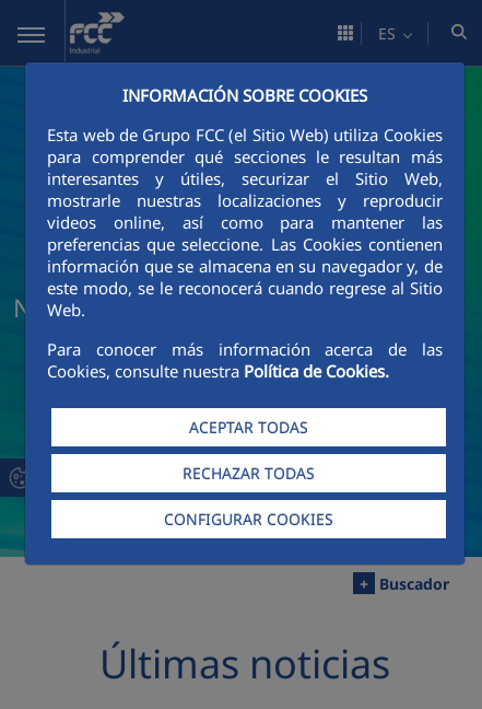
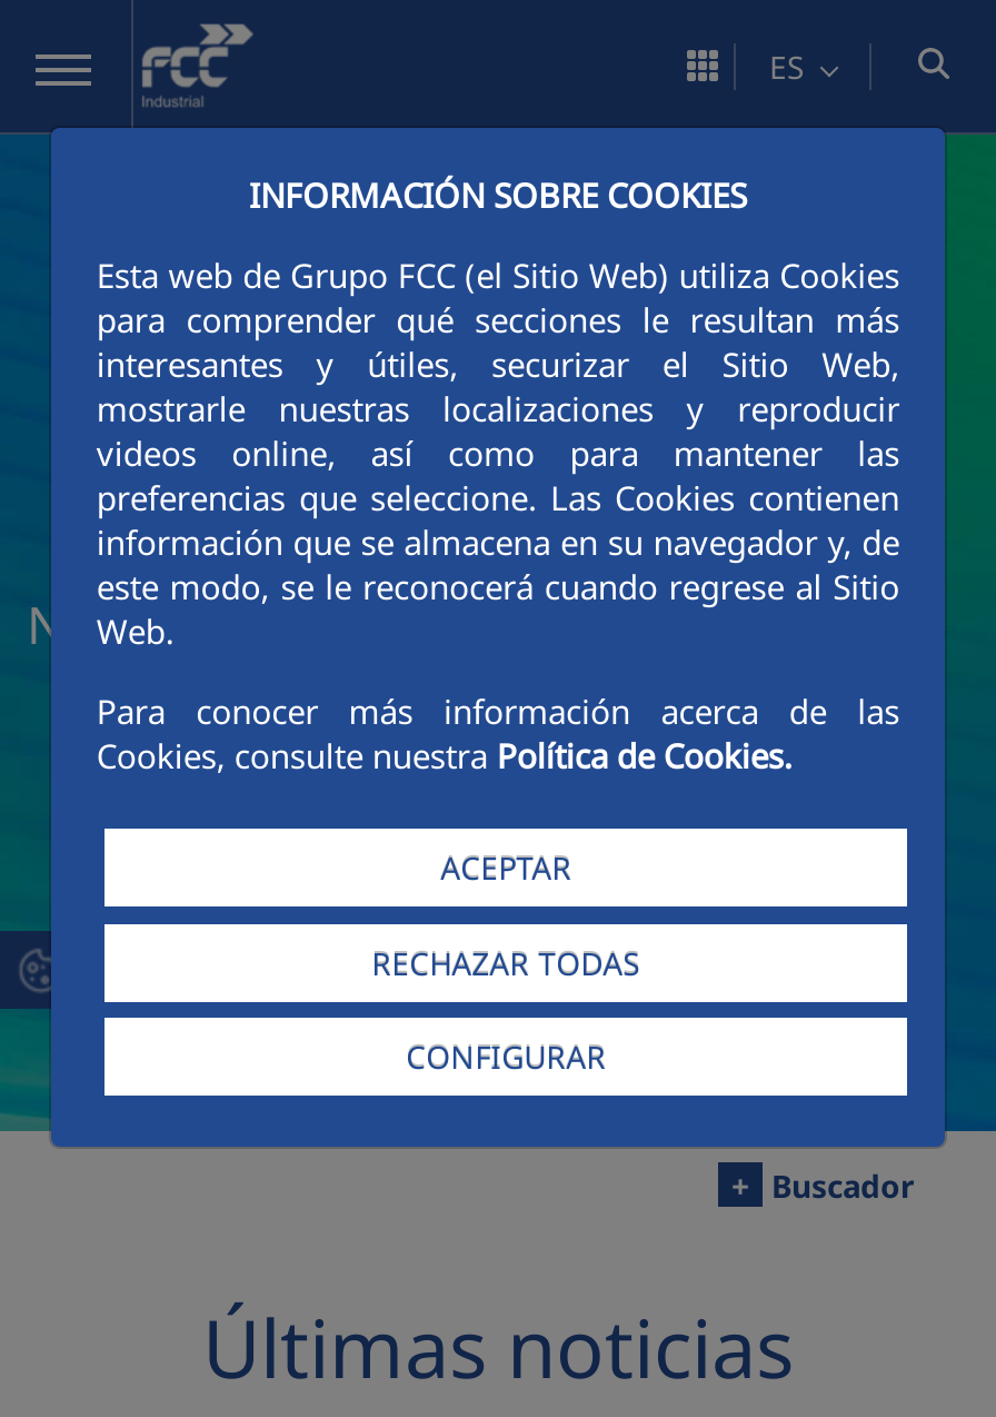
- ACEPTAR TODAS
+ ACEPTAR

- CONFIGURAR COOKIES
+ CONFIGURAR
